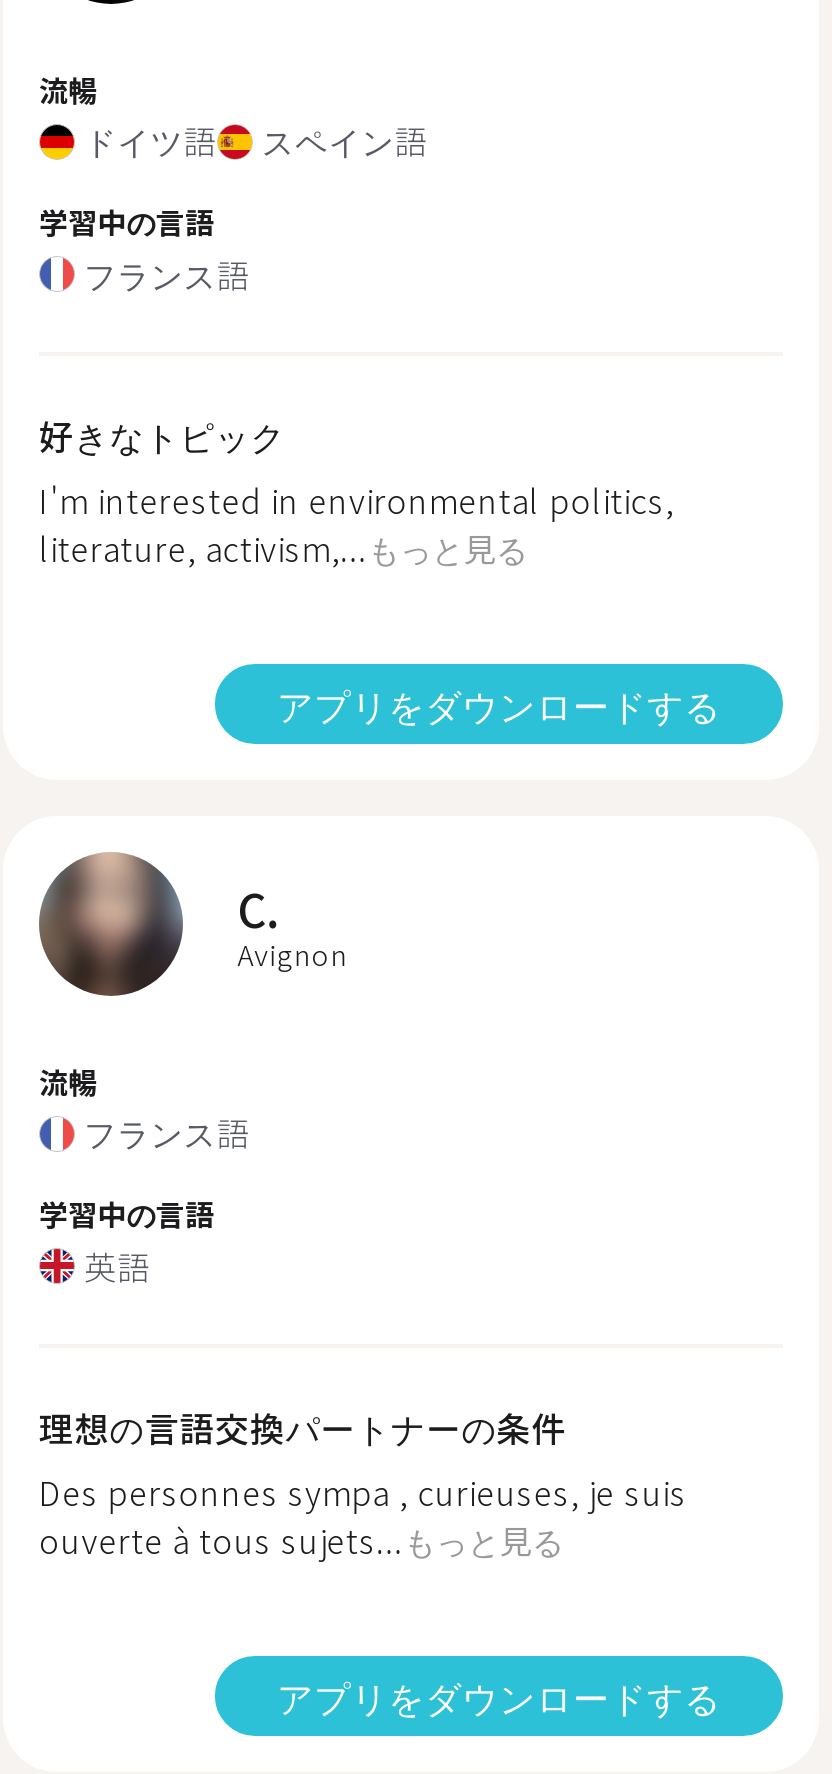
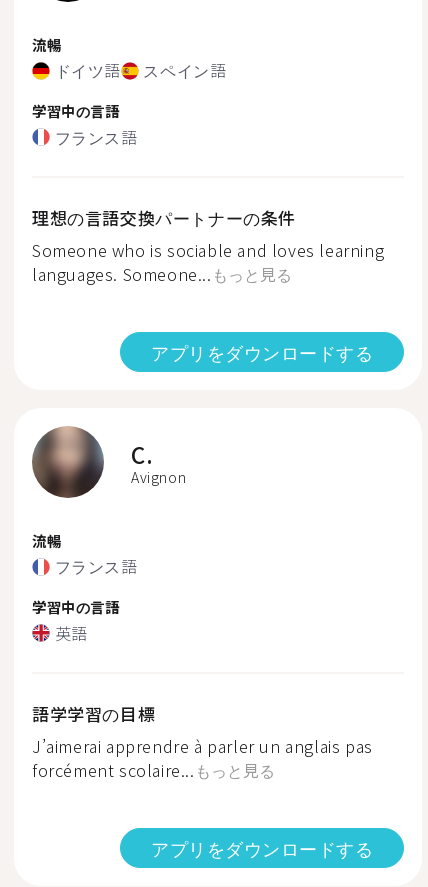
- 好きなトピック
- I'm interested in environmental politics,
- literature, activism,...もっと見る
+ Someone who is sociable and loves learning
+ languages. Someone...もっと見る

moved up: 理想の言語交換パートナーの条件

- Des personnes sympa , curieuses, je suis
- ouverte à tous sujets...もっと見る
+ 語学学習の目標
+ J’aimerai apprendre à parler un anglais pas
+ forcément scolaire...もっと見る
